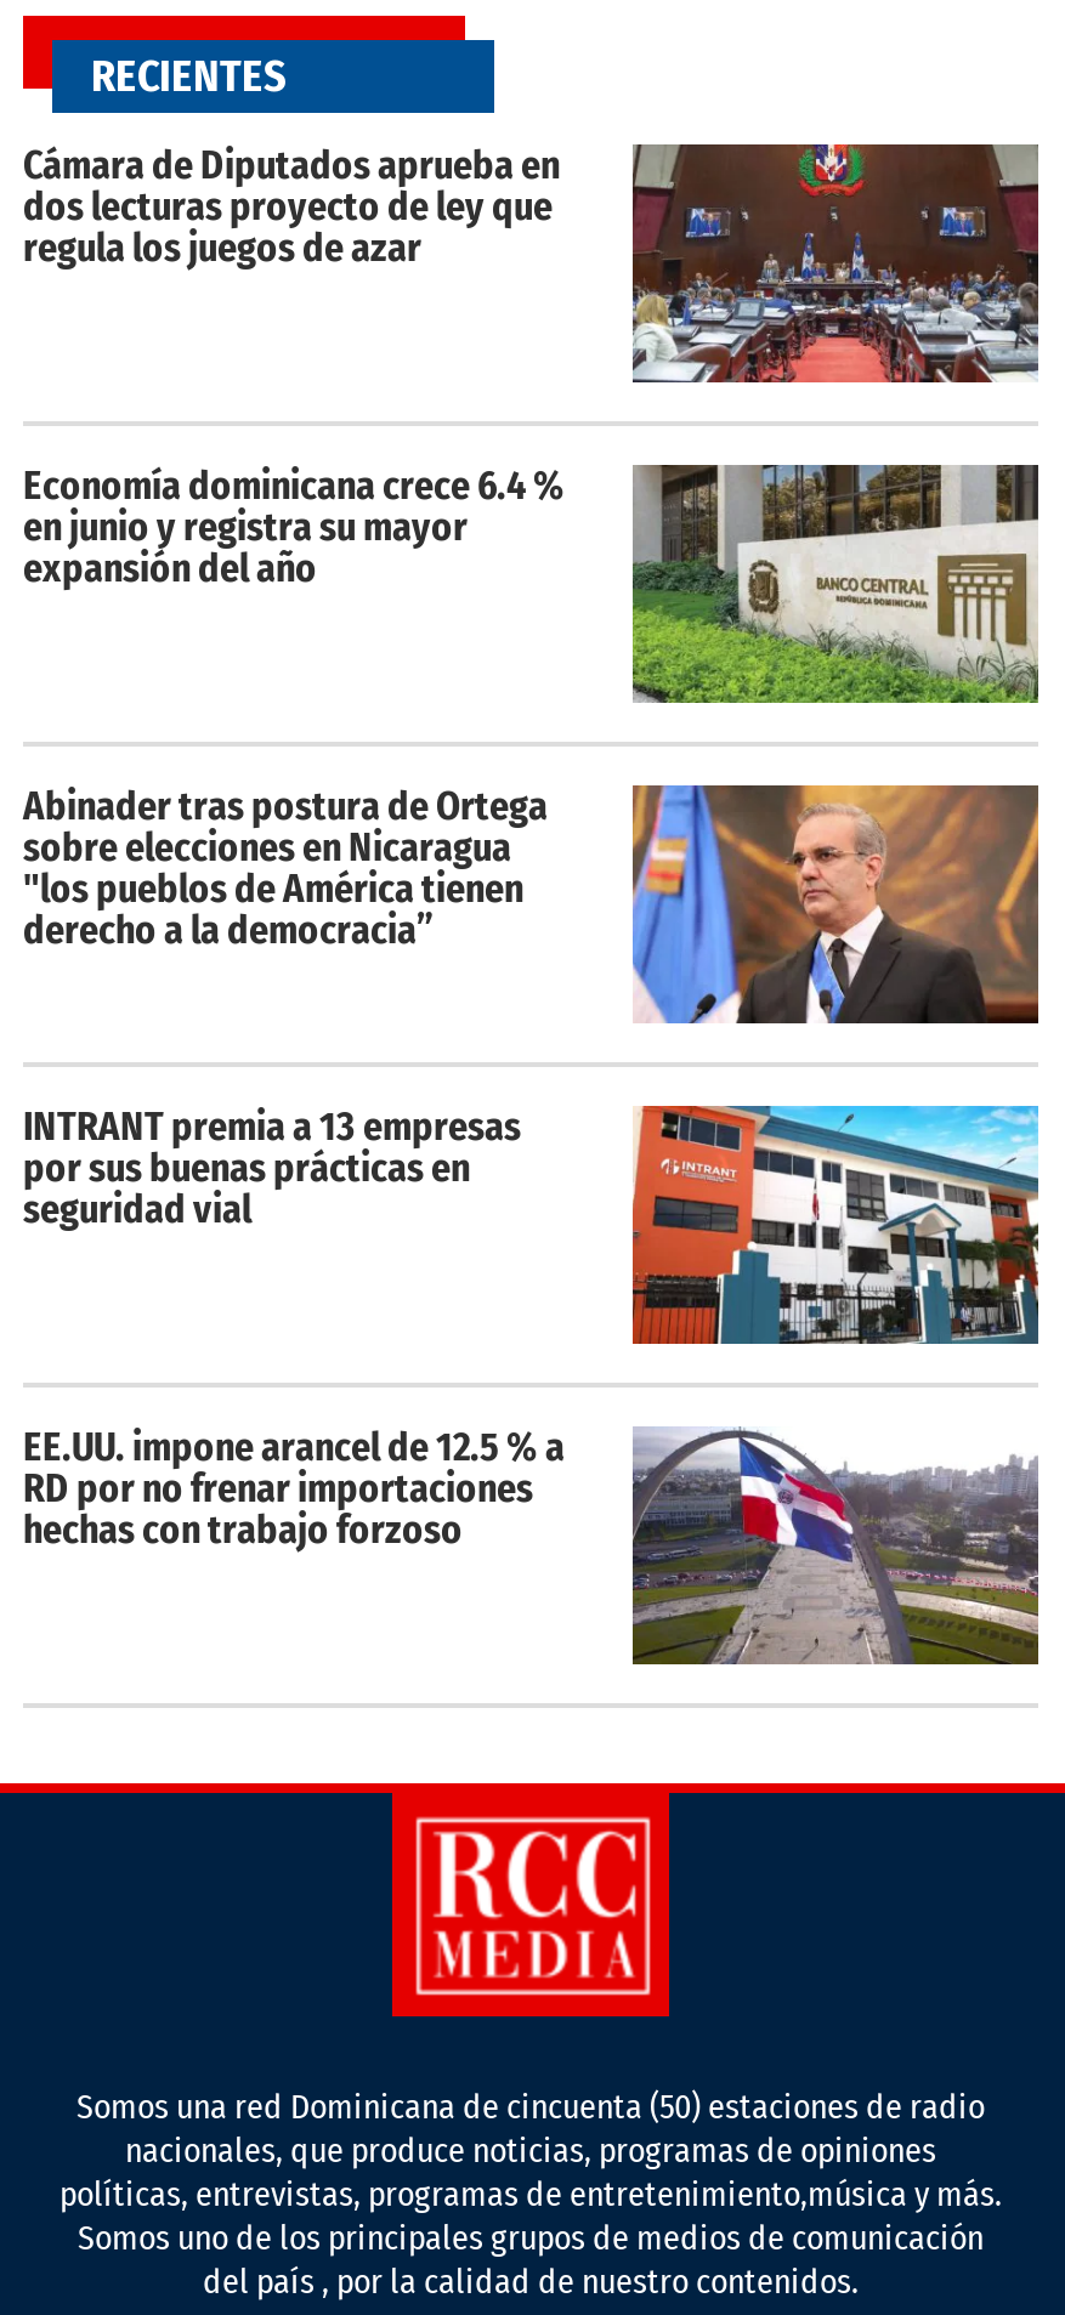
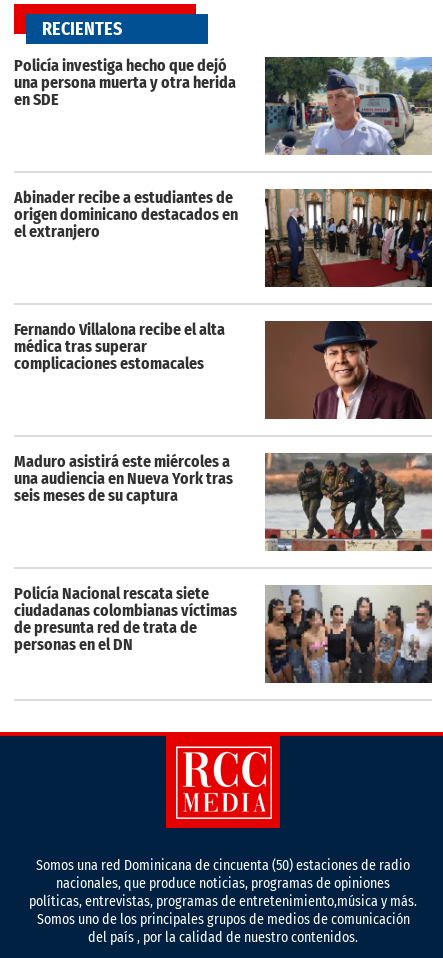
- [image]
- Cámara de Diputados aprueba en
- dos lecturas proyecto de ley que
- regula los juegos de azar
+ [image]
+ Policía investiga hecho que dejó
+ una persona muerta y otra herida
+ en SDE

- [image]
- Economía dominicana crece 6.4 %
- en junio y registra su mayor
- expansión del año
+ [image]
+ Abinader recibe a estudiantes de
+ origen dominicano destacados en
+ el extranjero

- [image]
- Abinader tras postura de Ortega
- sobre elecciones en Nicaragua
- "los pueblos de América tienen
- derecho a la democracia”
+ [image]
+ Fernando Villalona recibe el alta
+ médica tras superar
+ complicaciones estomacales

- INTRANT premia a 13 empresas
- por sus buenas prácticas en
- seguridad vial
+ Maduro asistirá este miércoles a
+ una audiencia en Nueva York tras
+ seis meses de su captura

- [image]
+ [image]

- [image]
- EE.UU. impone arancel de 12.5 % a
- RD por no frenar importaciones
- hechas con trabajo forzoso
+ [image]
+ Policía Nacional rescata siete
+ ciudadanas colombianas víctimas
+ de presunta red de trata de
+ personas en el DN
